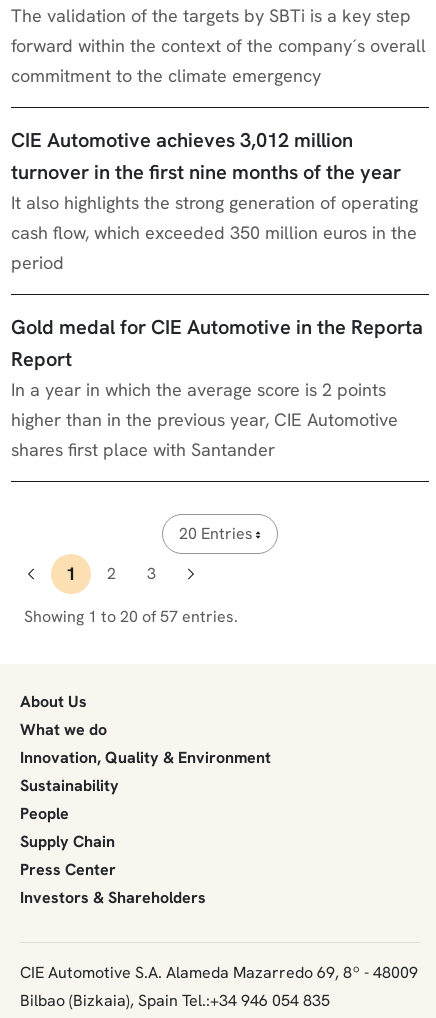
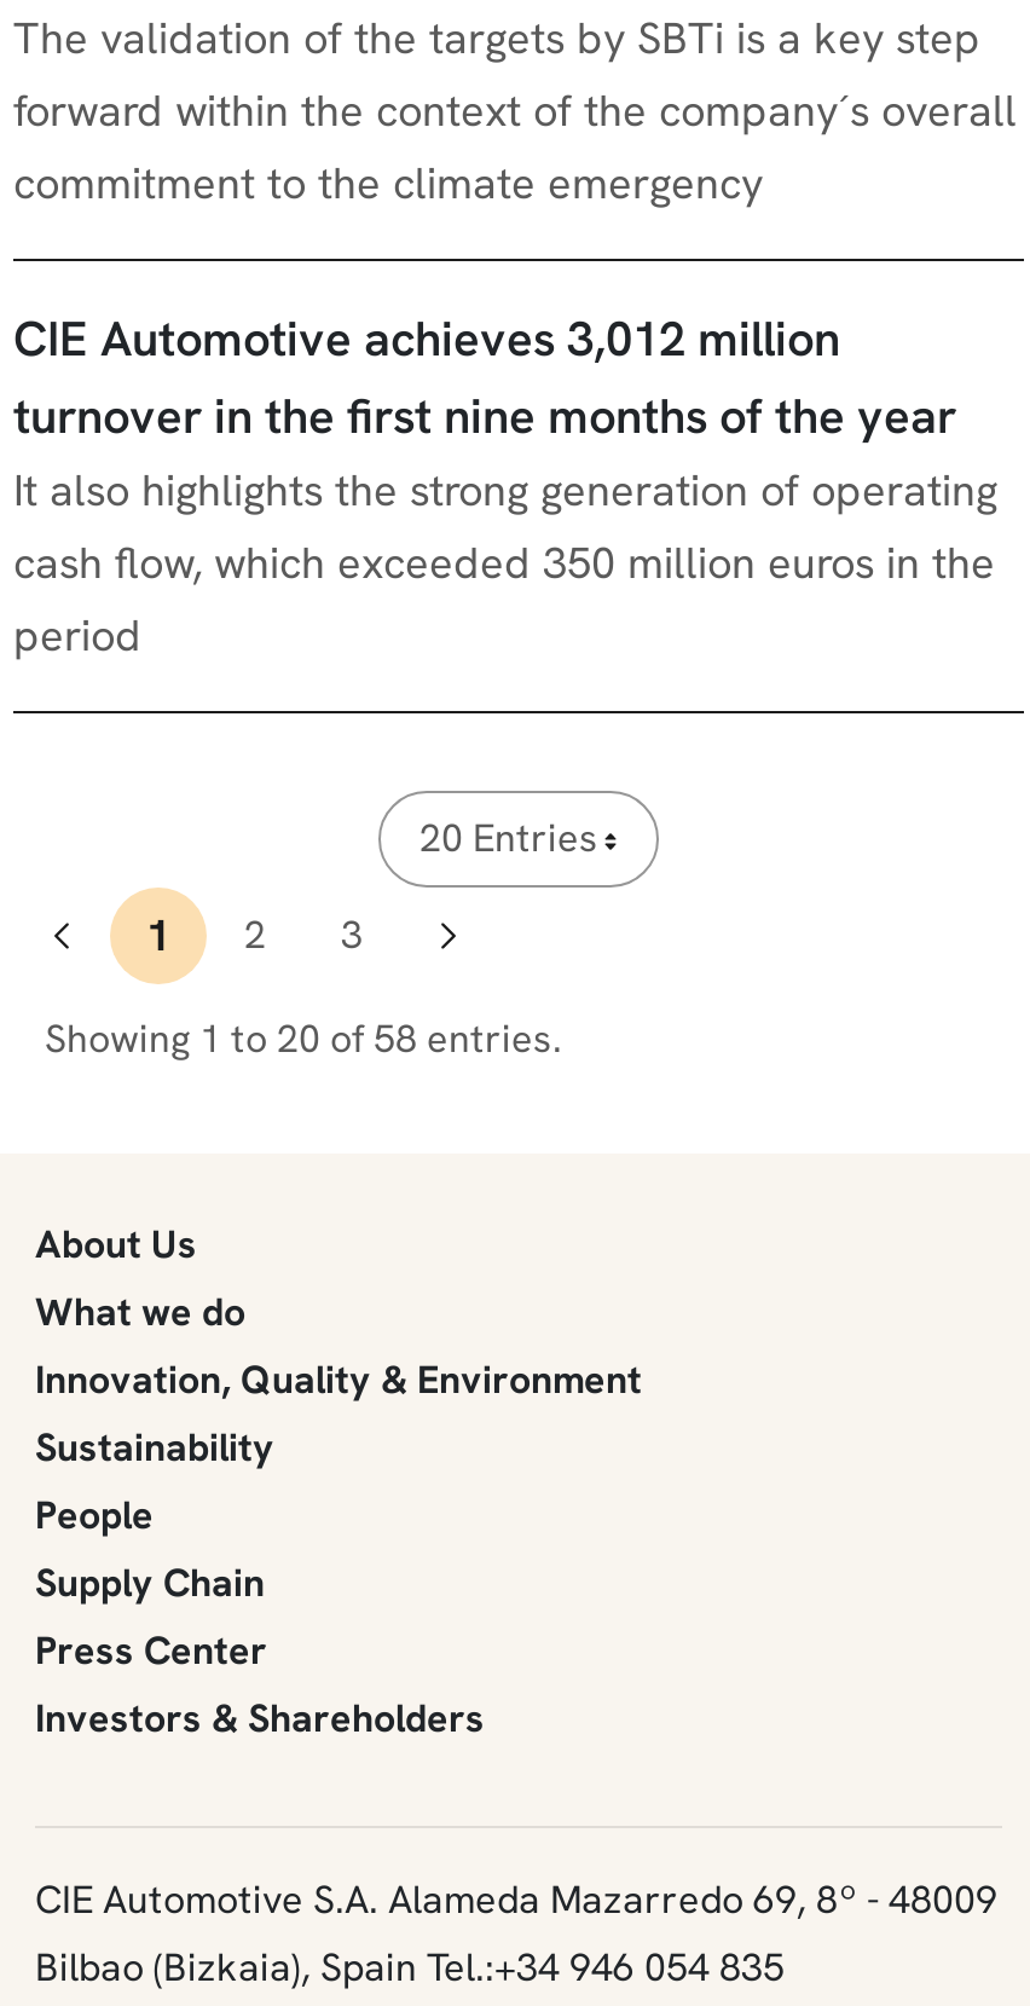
- Gold medal for CIE Automotive in the Reporta
- Report
- In a year in which the average score is 2 points
- higher than in the previous year, CIE Automotive
- shares first place with Santander

- Showing 1 to 20 of 57 entries.
+ Showing 1 to 20 of 58 entries.
